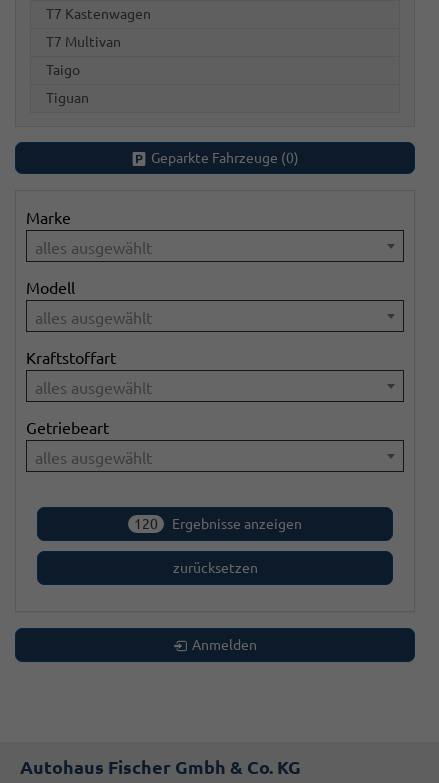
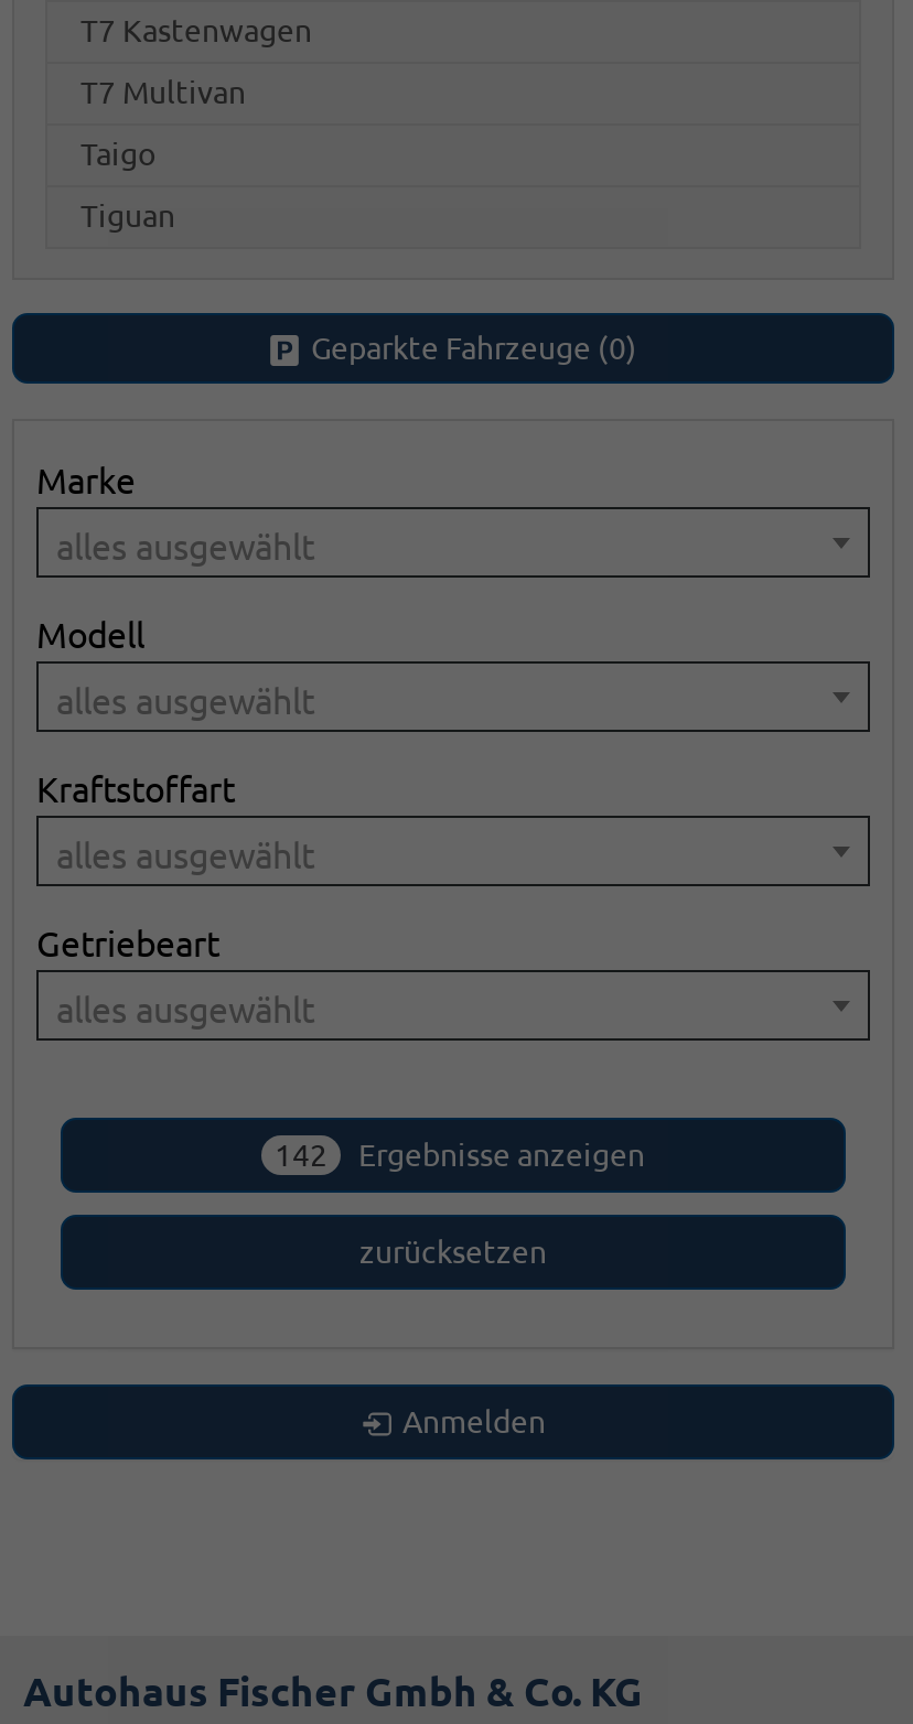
- 120 Ergebnisse anzeigen
+ 142 Ergebnisse anzeigen
